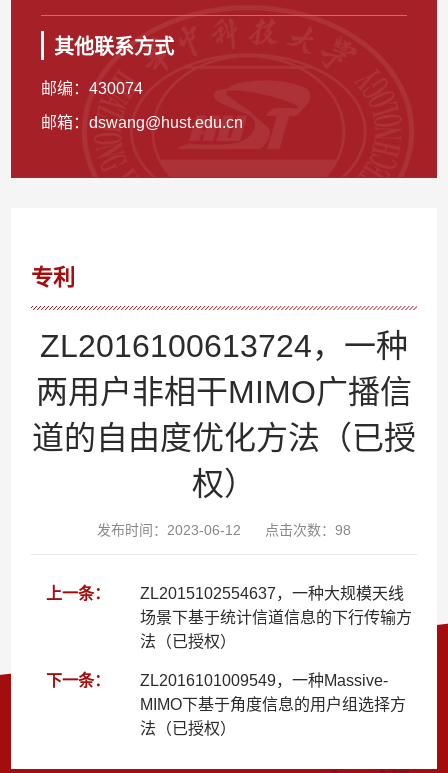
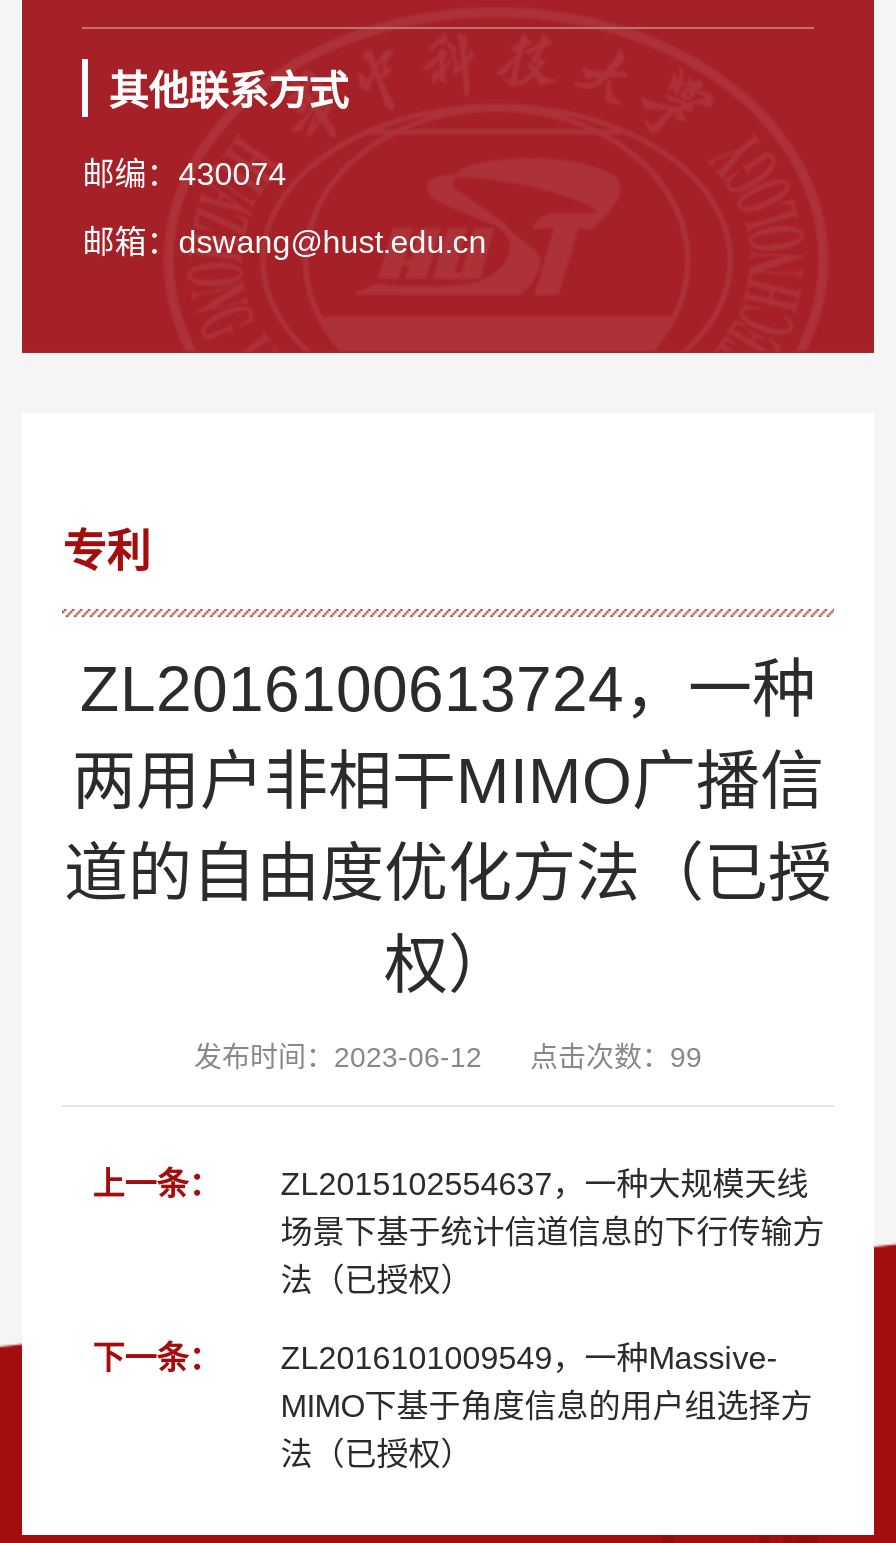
- 发布时间：2023-06-12 点击次数：98
+ 发布时间：2023-06-12 点击次数：99
